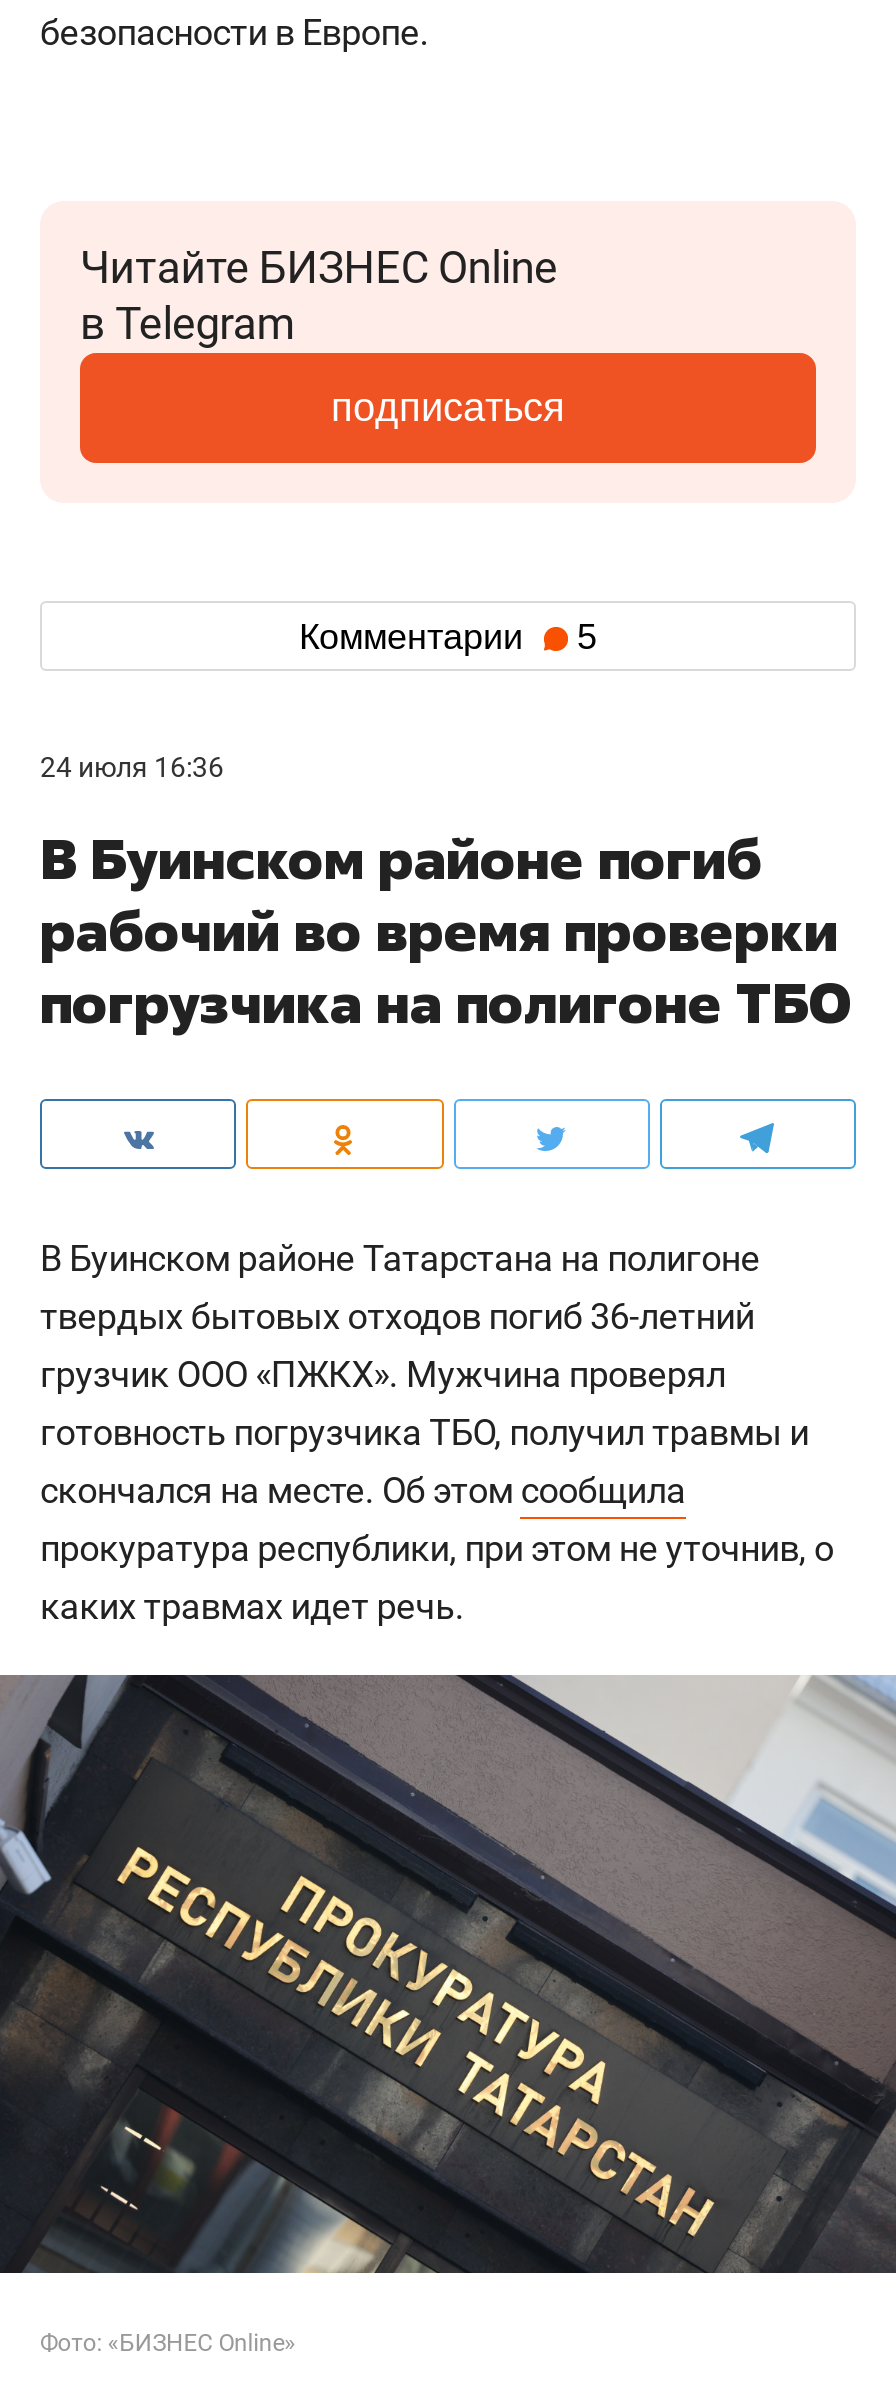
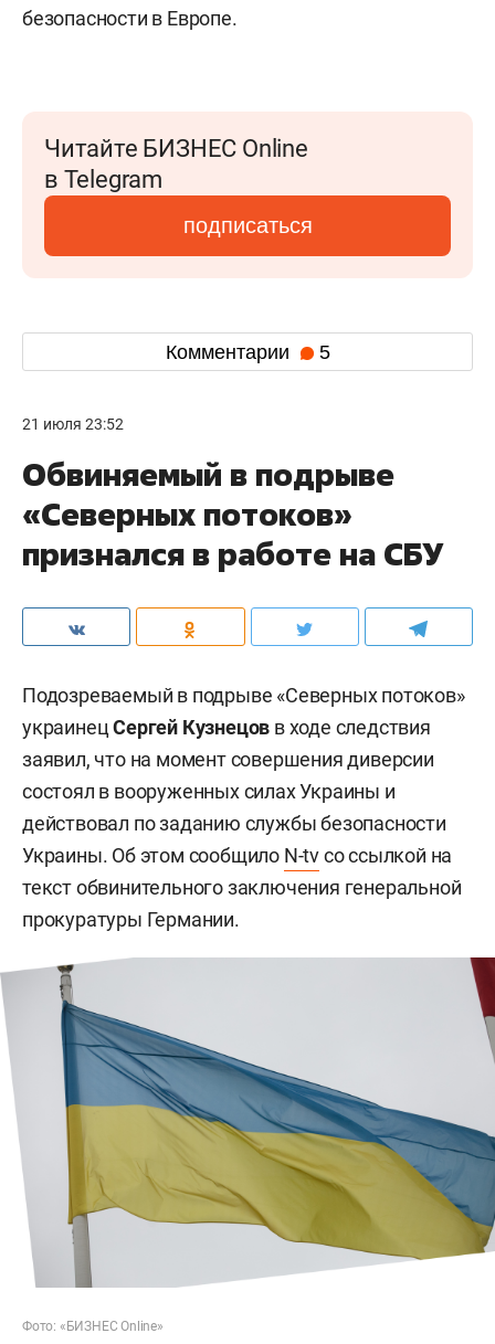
- 24 июля 16:36
+ 21 июля 23:52

- В Буинском районе погиб
- рабочий во время проверки
- погрузчика на полигоне ТБО
+ Обвиняемый в подрыве
+ «Северных потоков»
+ признался в работе на СБУ

- В Буинском районе Татарстана на полигоне
- твердых бытовых отходов погиб 36-летний
- грузчик ООО «ПЖКХ». Мужчина проверял
- готовность погрузчика ТБО, получил травмы и
- скончался на месте. Об этом сообщила
- прокуратура республики, при этом не уточнив, о
- каких травмах идет речь.
+ Подозреваемый в подрыве «Северных потоков»
+ украинец Сергей Кузнецов в ходе следствия
+ заявил, что на момент совершения диверсии
+ состоял в вооруженных силах Украины и
+ действовал по заданию службы безопасности
+ Украины. Об этом сообщило N-tv со ссылкой на
+ текст обвинительного заключения генеральной
+ прокуратуры Германии.

- [image]
+ [image]
